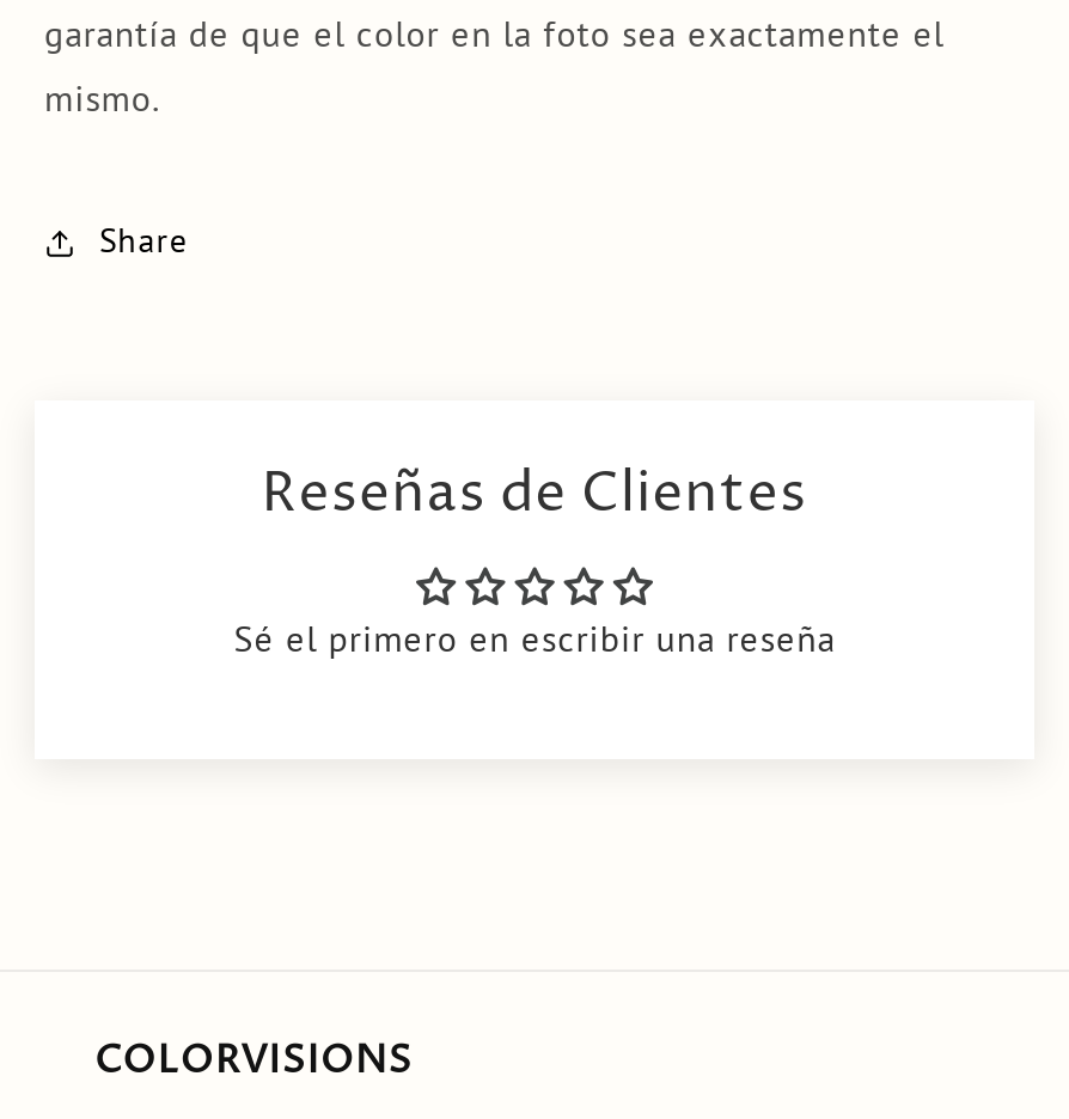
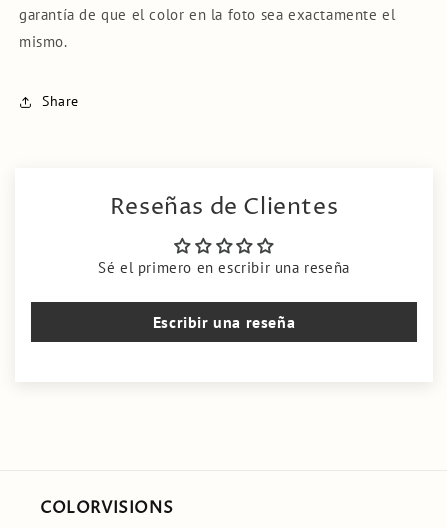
+ Escribir una reseña
